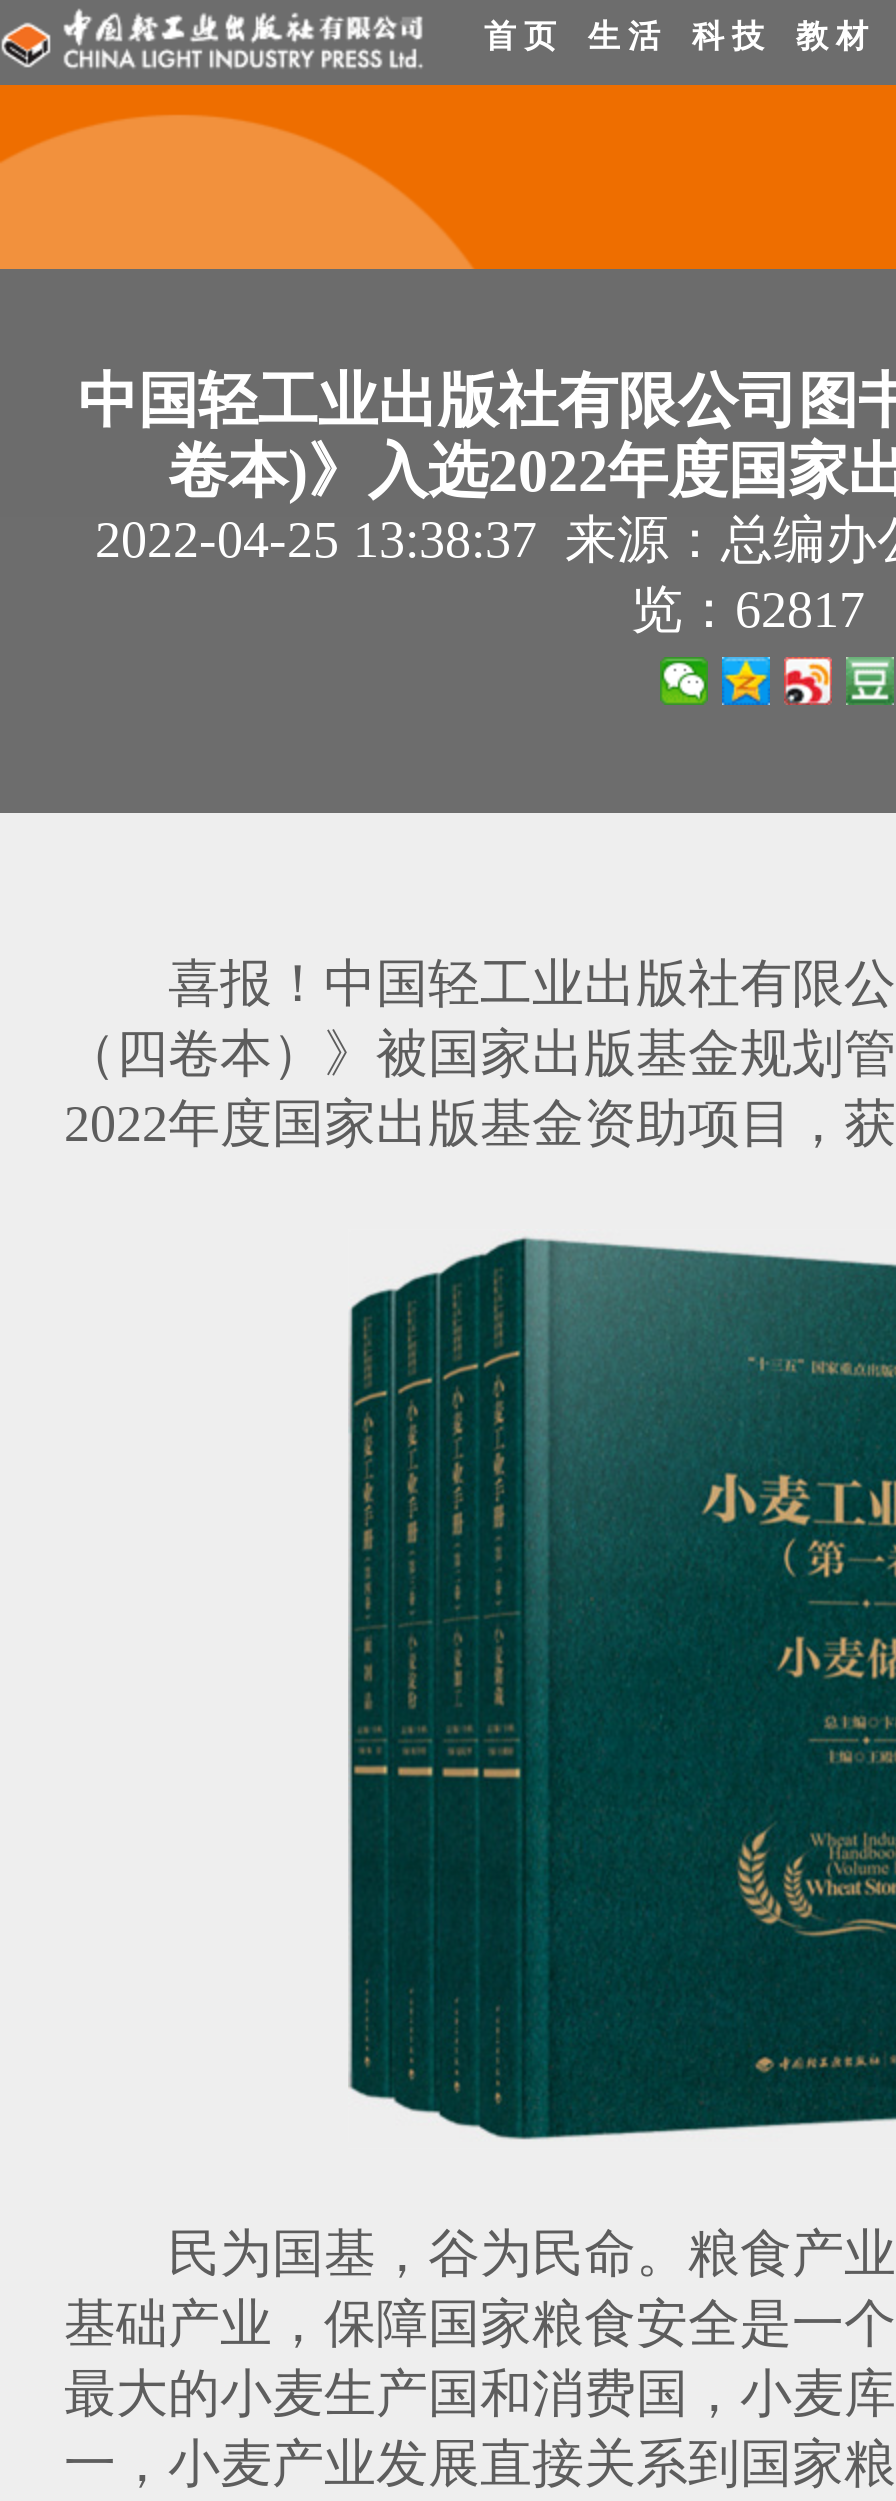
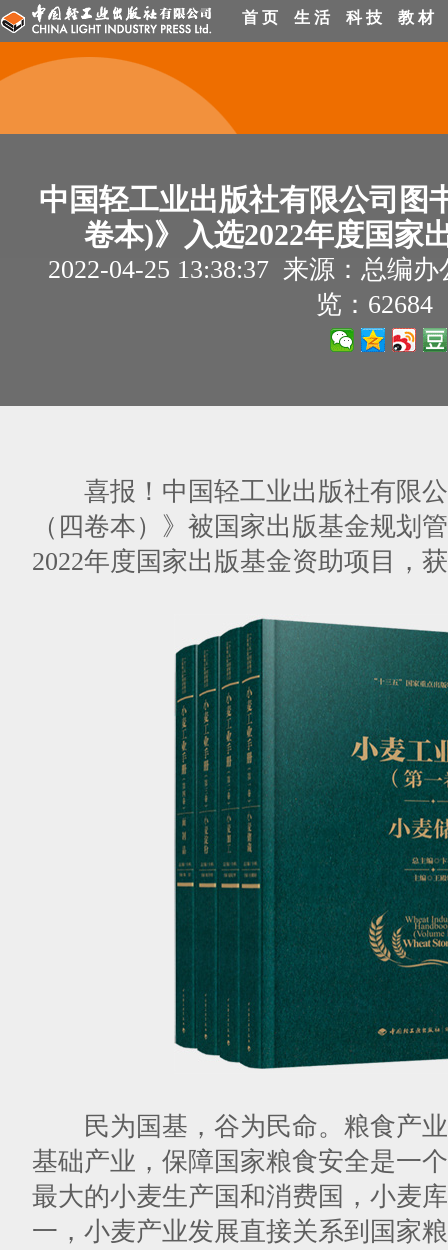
- 览：62817
+ 览：62684
